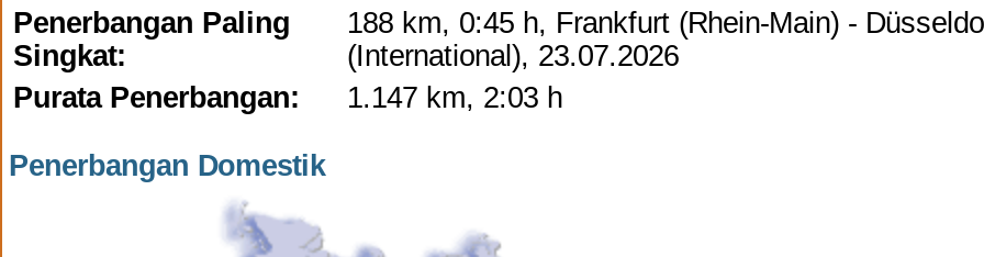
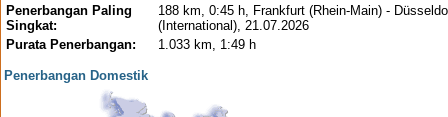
- (International), 23.07.2026
+ (International), 21.07.2026

- Purata Penerbangan: 1.147 km, 2:03 h
+ Purata Penerbangan: 1.033 km, 1:49 h
